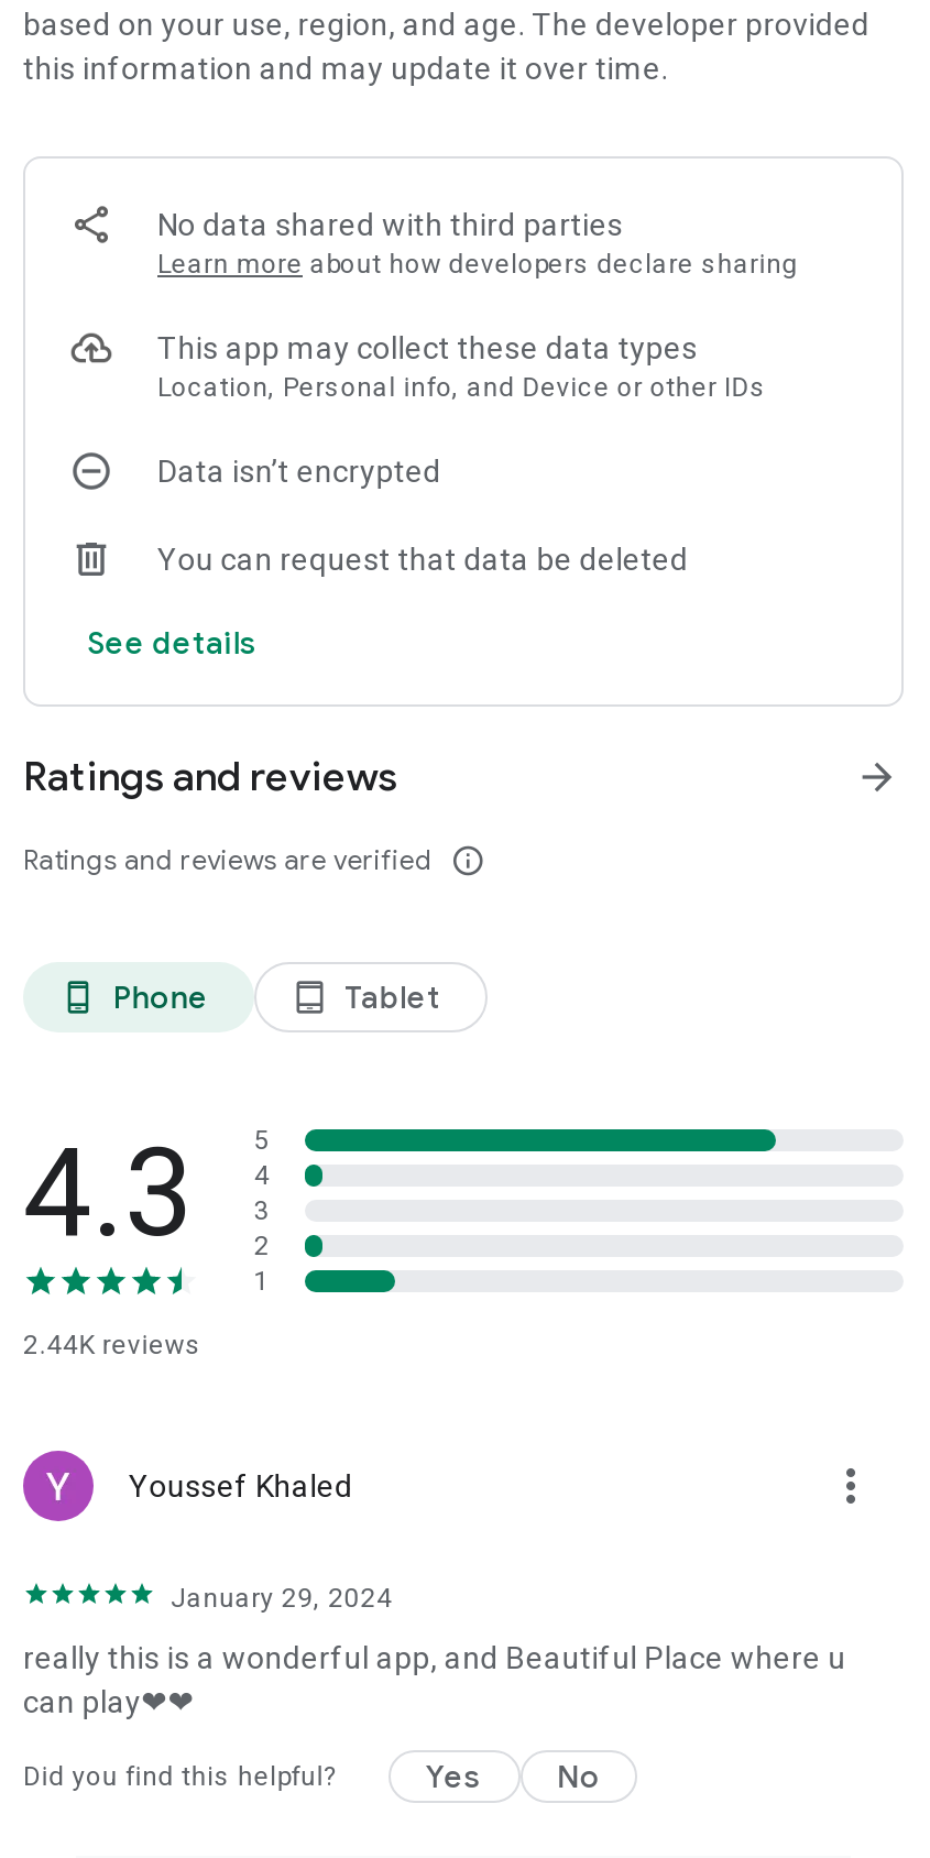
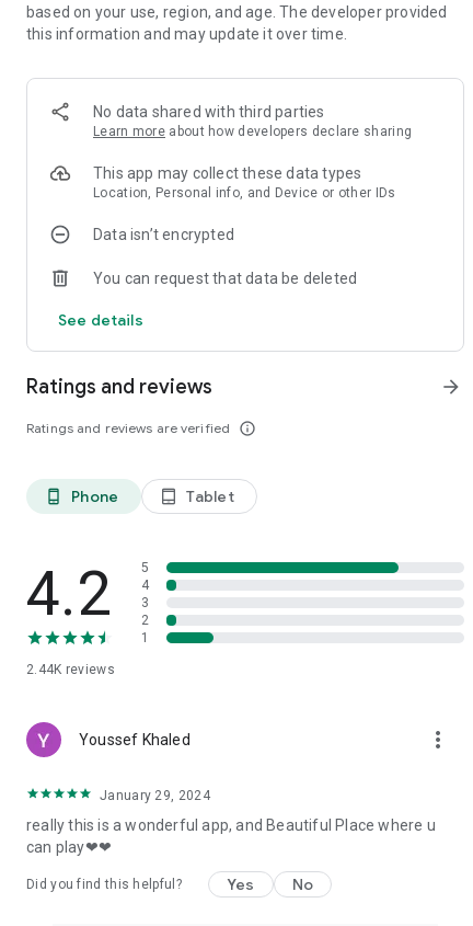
- 4.3 5 4 3 2
+ 4.2 5 4 3 2
